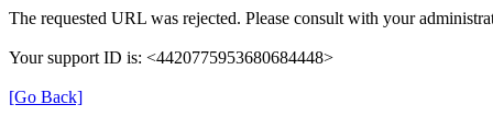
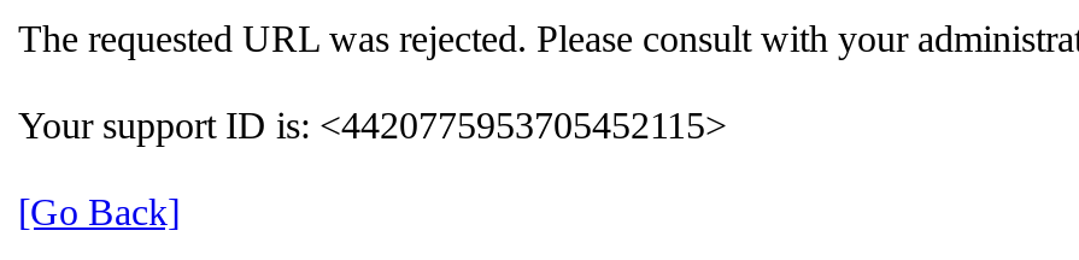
- Your support ID is: <4420775953680684448>
+ Your support ID is: <4420775953705452115>
